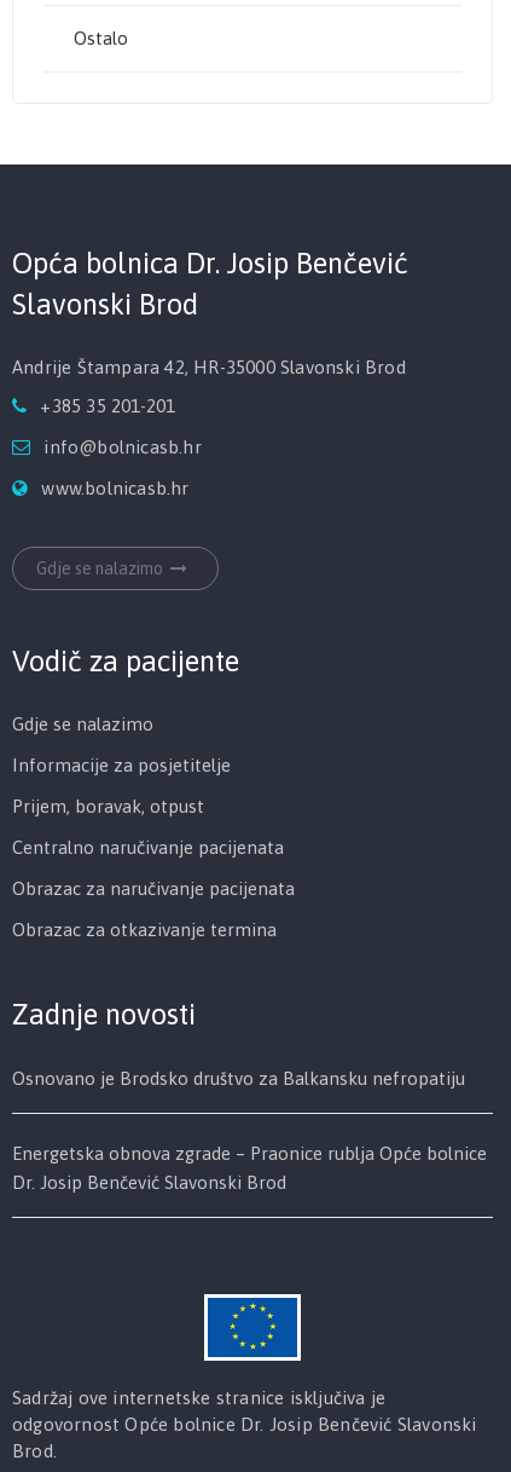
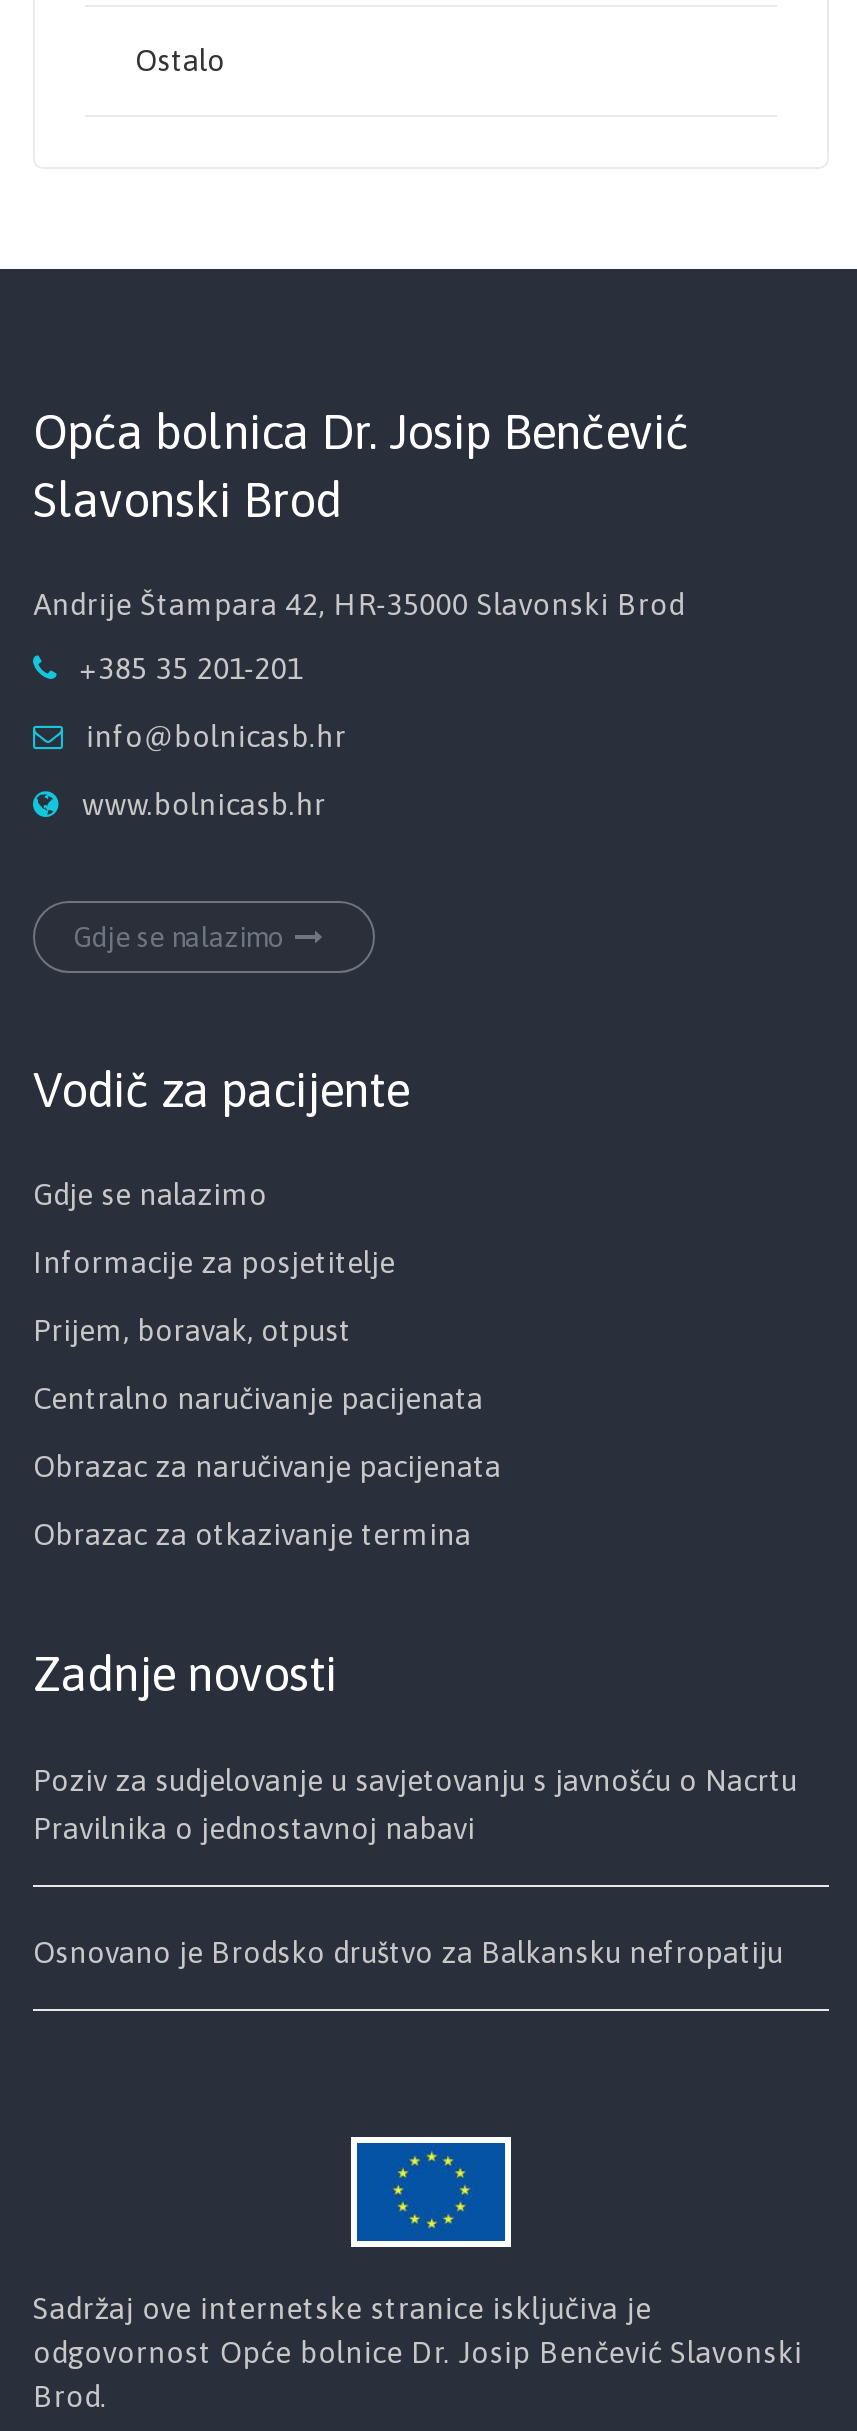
+ Poziv za sudjelovanje u savjetovanju s javnošću o Nacrtu
+ Pravilnika o jednostavnoj nabavi

moved down: Osnovano je Brodsko društvo za Balkansku nefropatiju

- Energetska obnova zgrade – Praonice rublja Opće bolnice
- Dr. Josip Benčević Slavonski Brod
